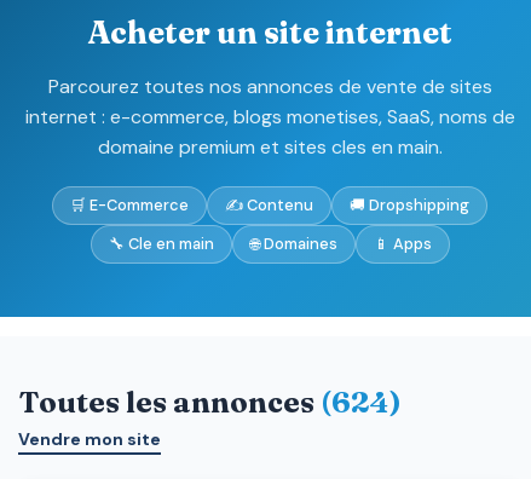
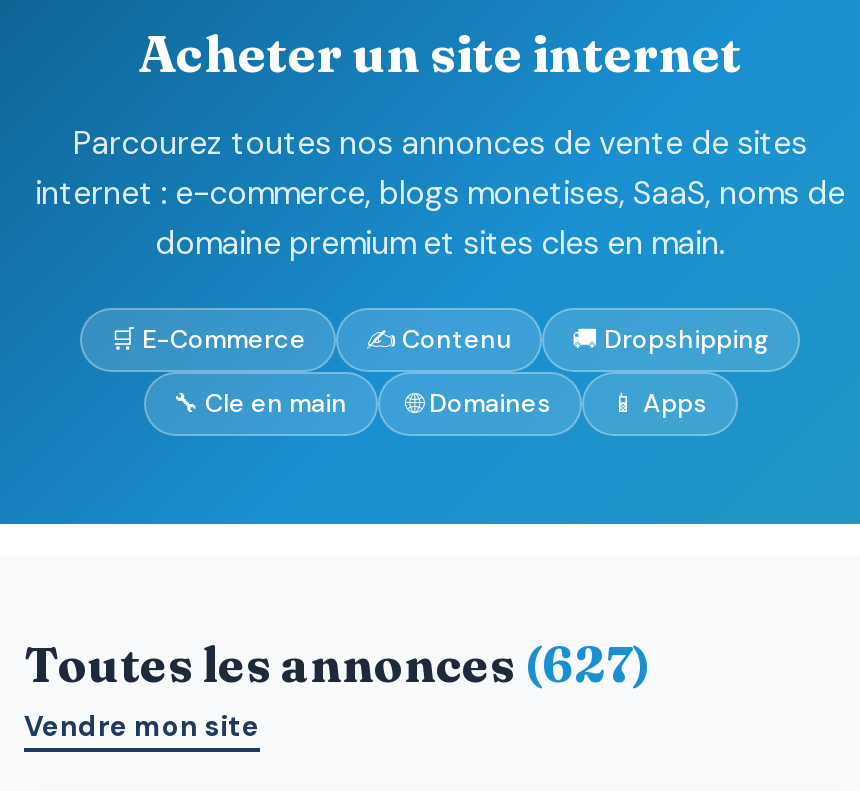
- Toutes les annonces (624)
+ Toutes les annonces (627)
